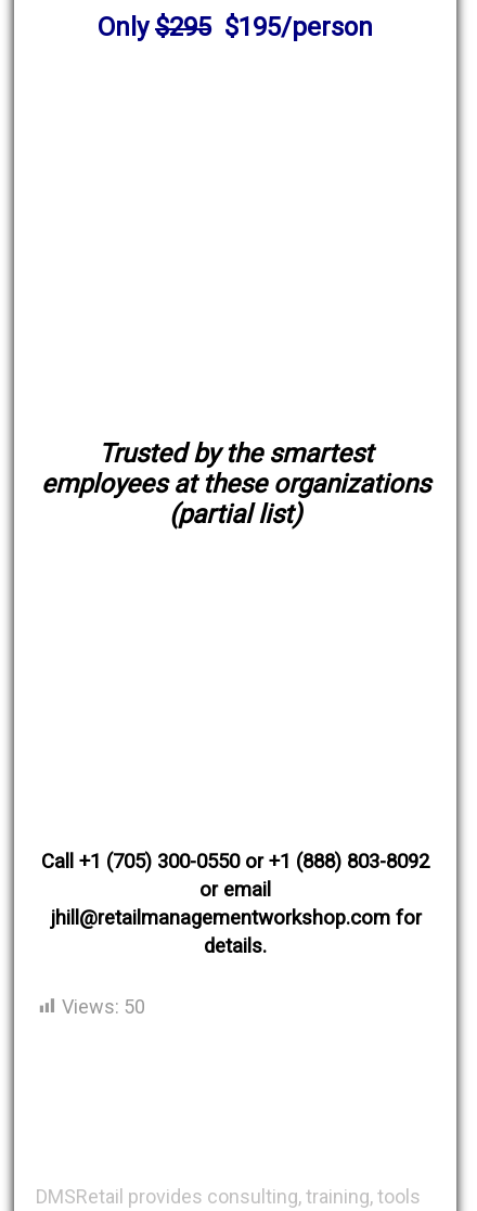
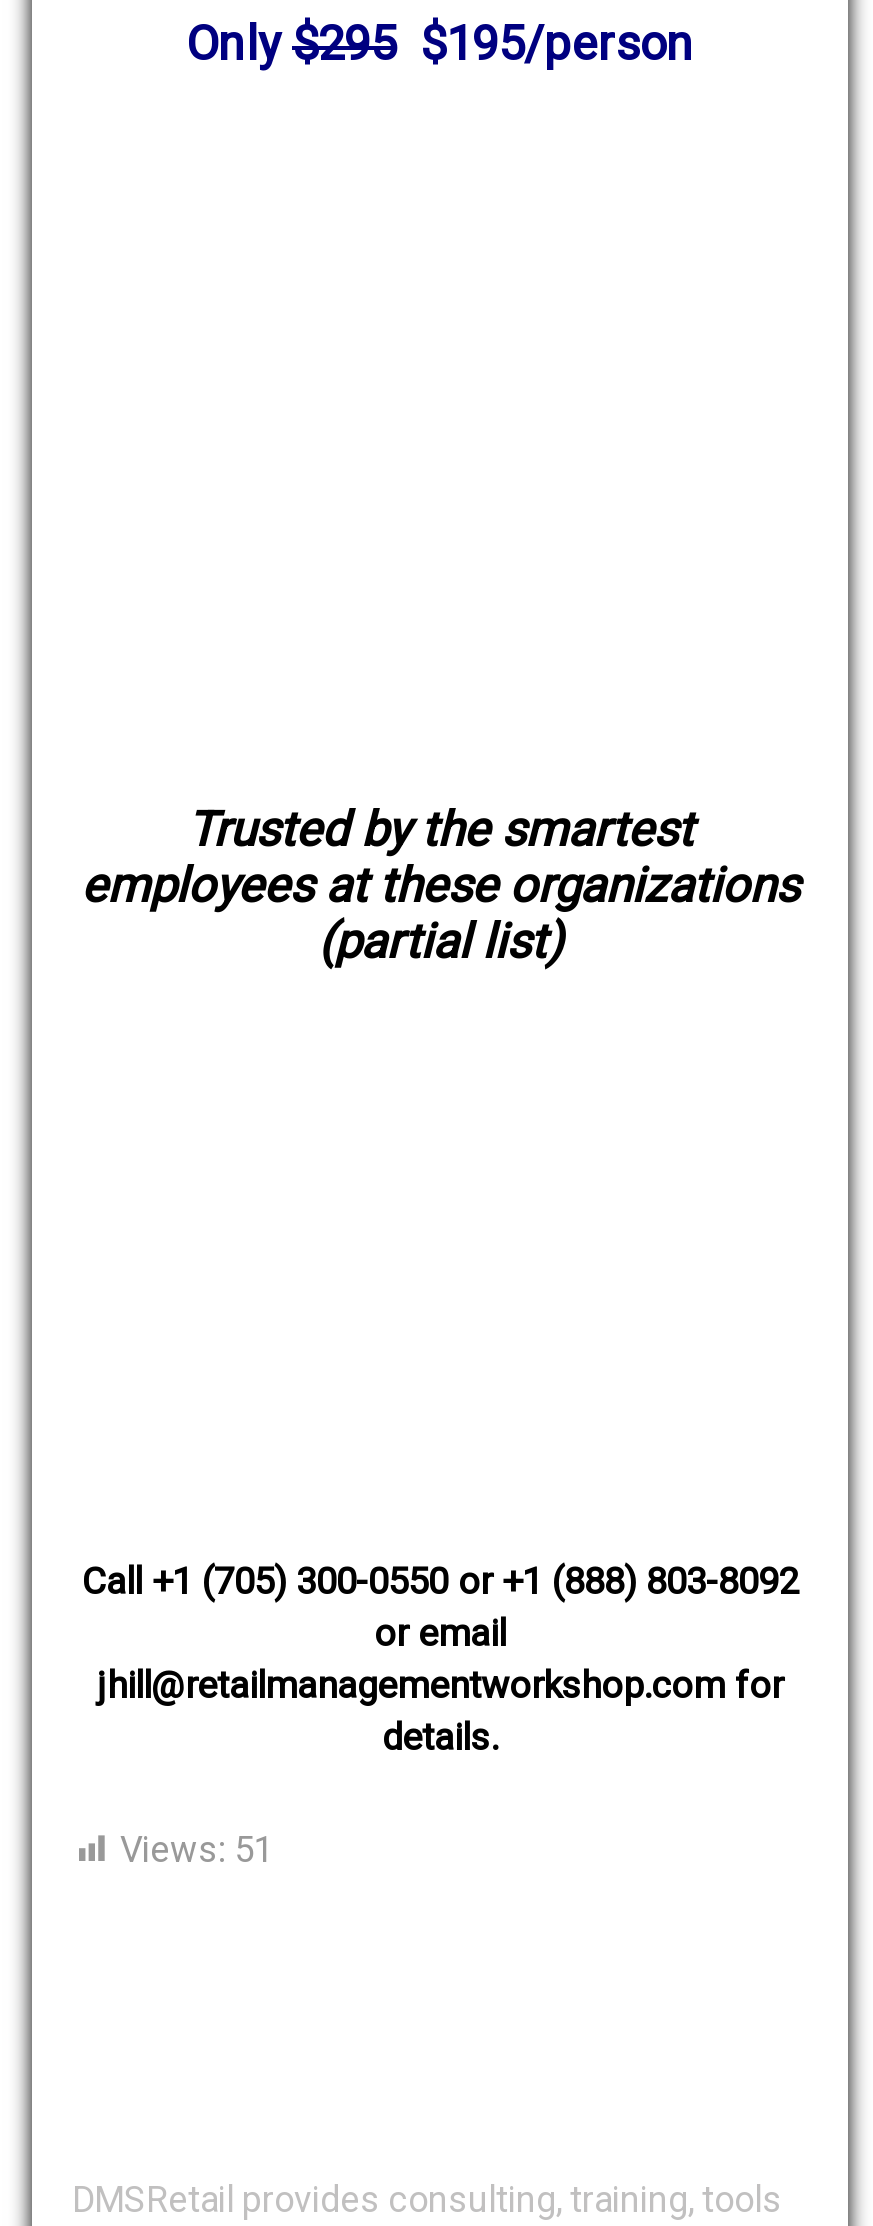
- Views: 50
+ Views: 51
